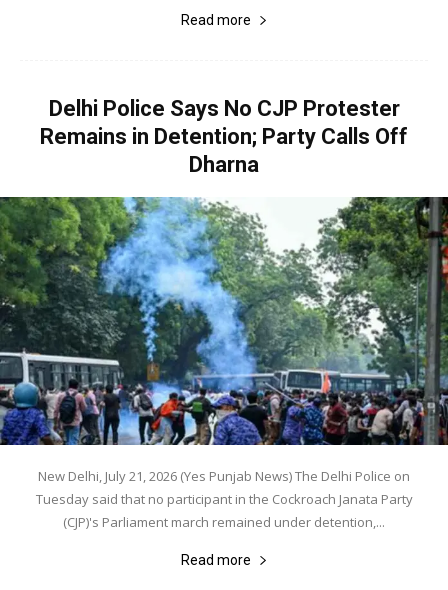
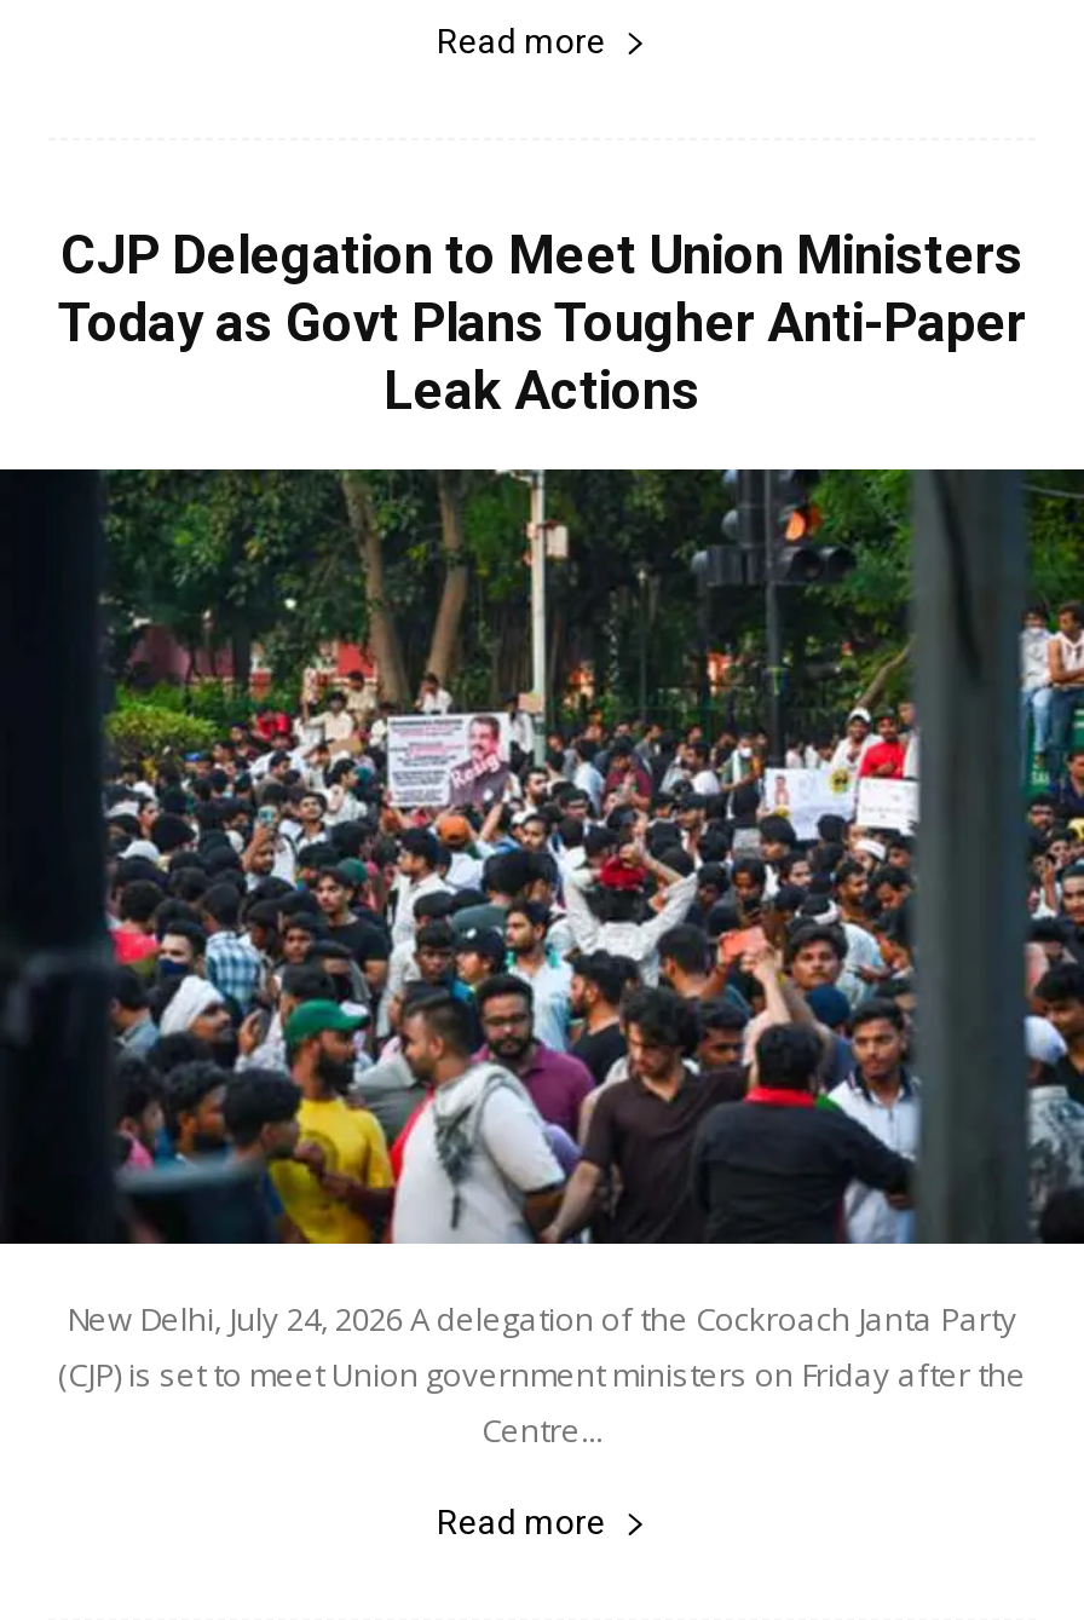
- Delhi Police Says No CJP Protester
- Remains in Detention; Party Calls Off
- Dharna
+ CJP Delegation to Meet Union Ministers
+ Today as Govt Plans Tougher Anti-Paper
+ Leak Actions

- [image]
- New Delhi, July 21, 2026 (Yes Punjab News) The Delhi Police on
- Tuesday said that no participant in the Cockroach Janata Party
- (CJP)'s Parliament march remained under detention,...
+ [image]
+ New Delhi, July 24, 2026 A delegation of the Cockroach Janta Party
+ (CJP) is set to meet Union government ministers on Friday after the
+ Centre...
